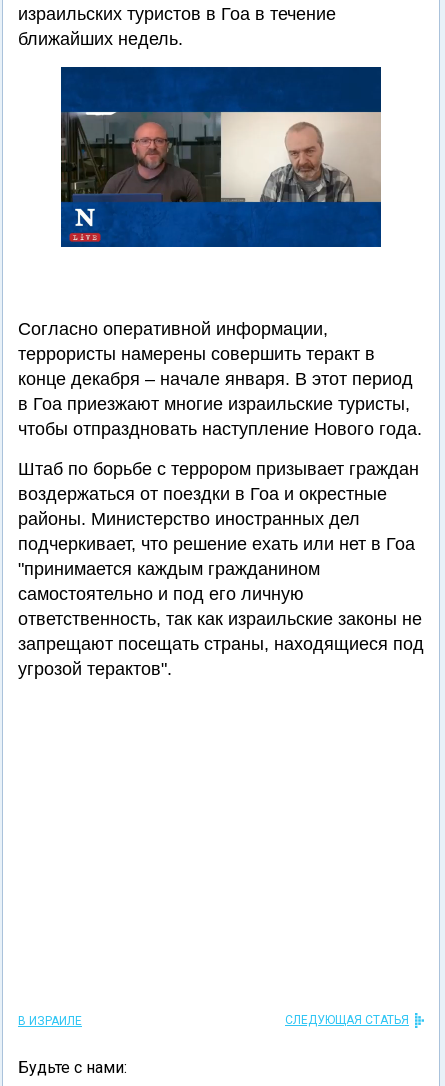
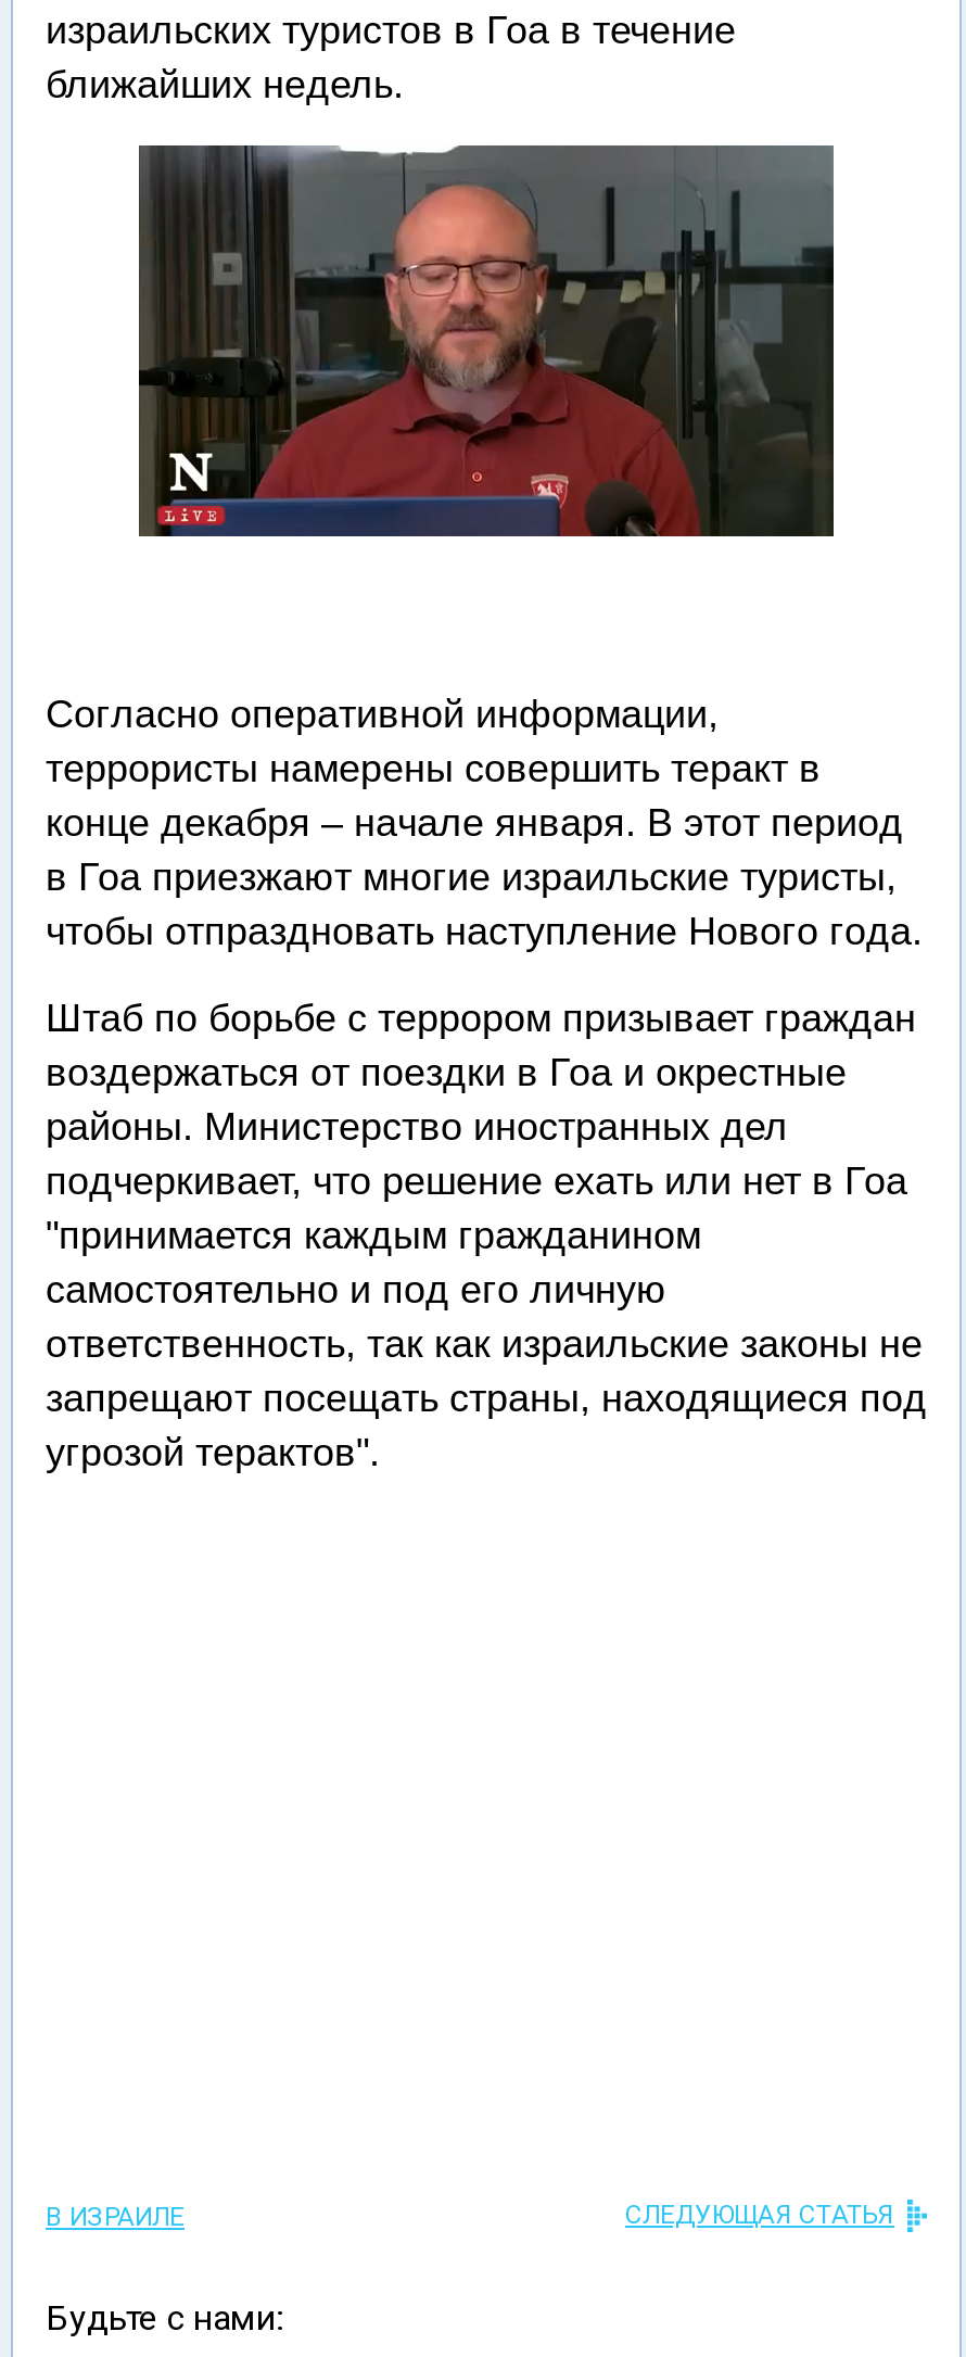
- [image]
+ [image]
